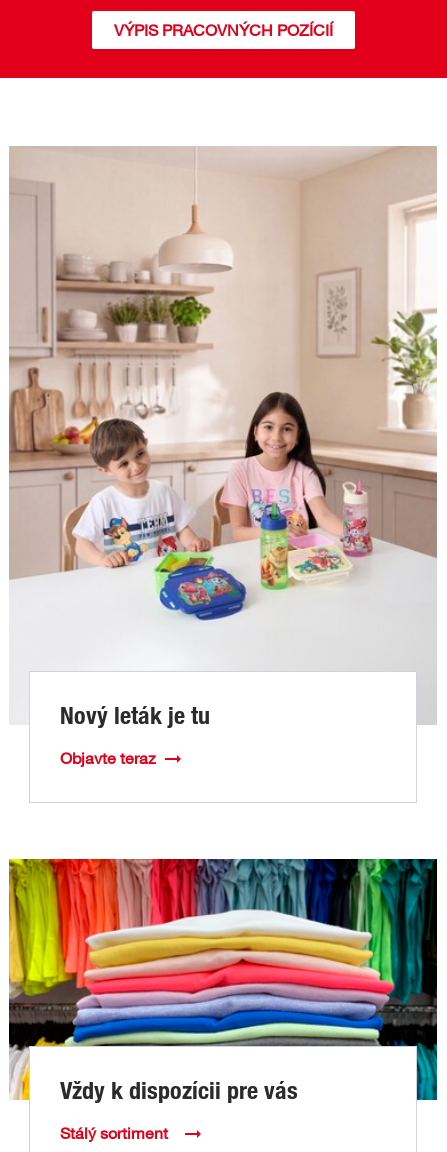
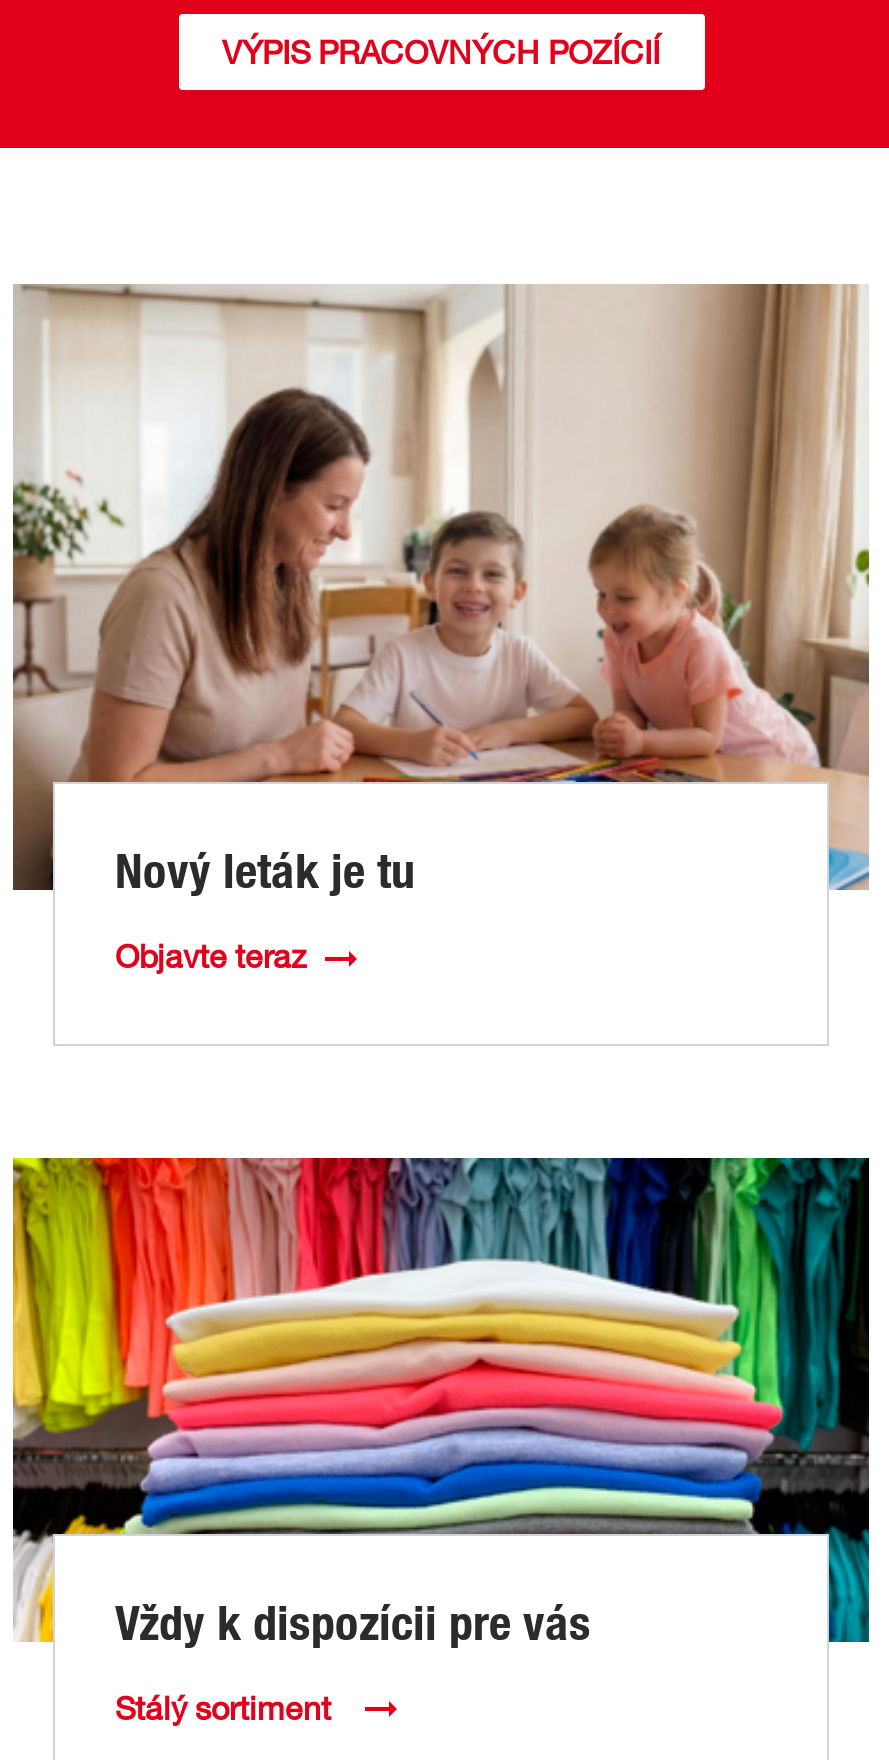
- [image]
+ [image]
